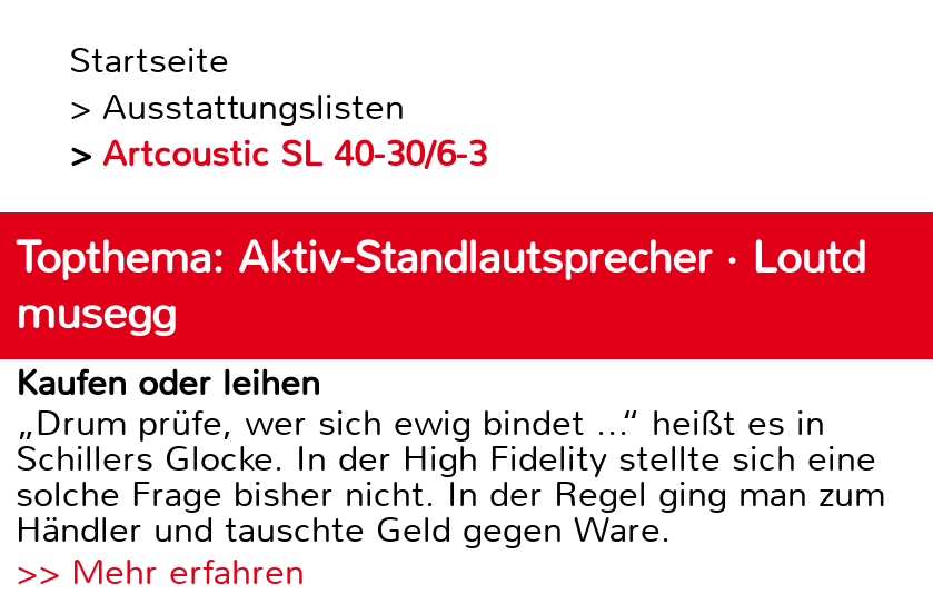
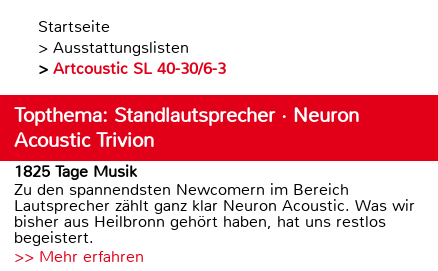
- Topthema: Aktiv-Standlautsprecher · Loutd
- musegg
- Kaufen oder leihen
- „Drum prüfe, wer sich ewig bindet ...“ heißt es in
- Schillers Glocke. In der High Fidelity stellte sich eine
- solche Frage bisher nicht. In der Regel ging man zum
- Händler und tauschte Geld gegen Ware.
+ Topthema: Standlautsprecher · Neuron
+ Acoustic Trivion
+ 1825 Tage Musik
+ Zu den spannendsten Newcomern im Bereich
+ Lautsprecher zählt ganz klar Neuron Acoustic. Was wir
+ bisher aus Heilbronn gehört haben, hat uns restlos
+ begeistert.
